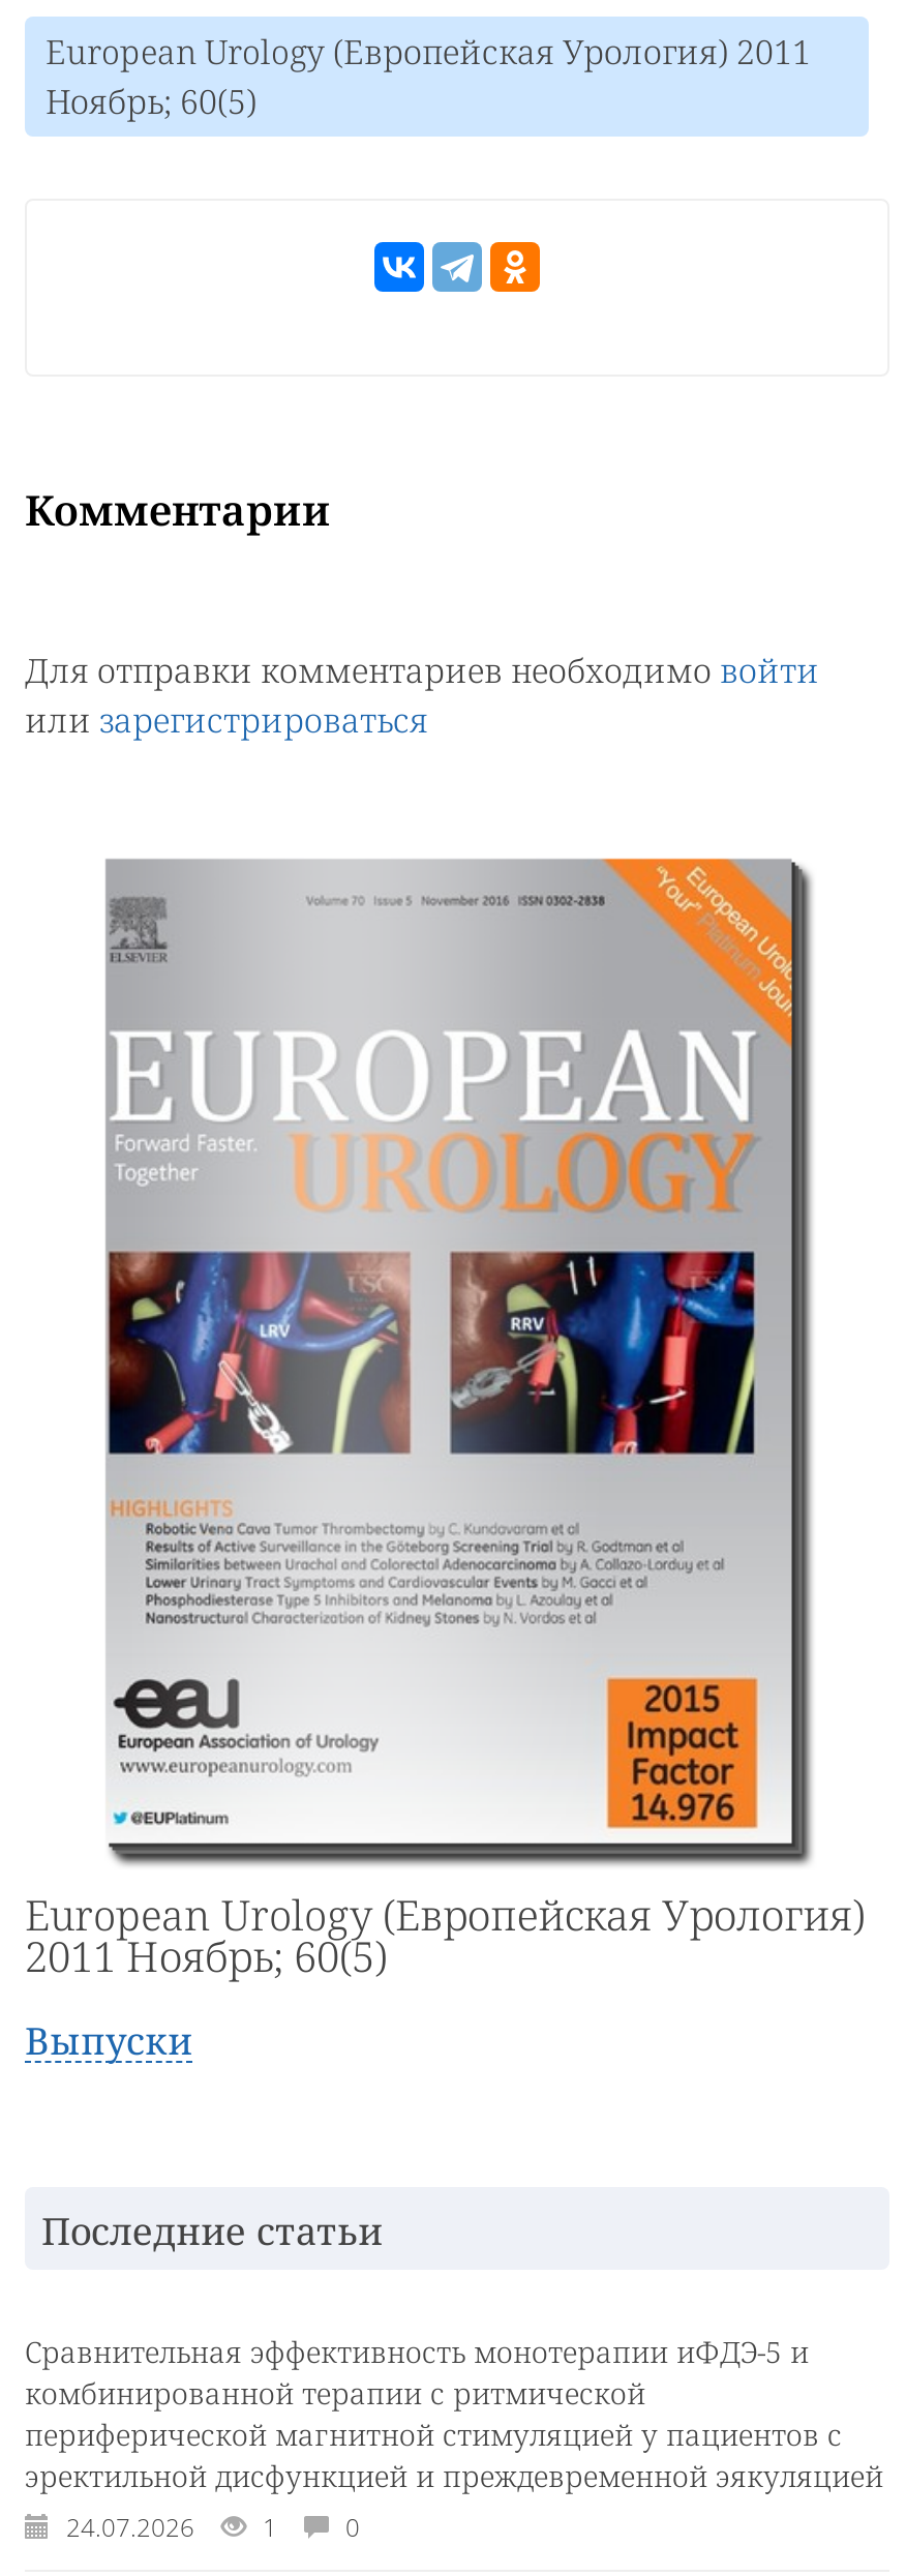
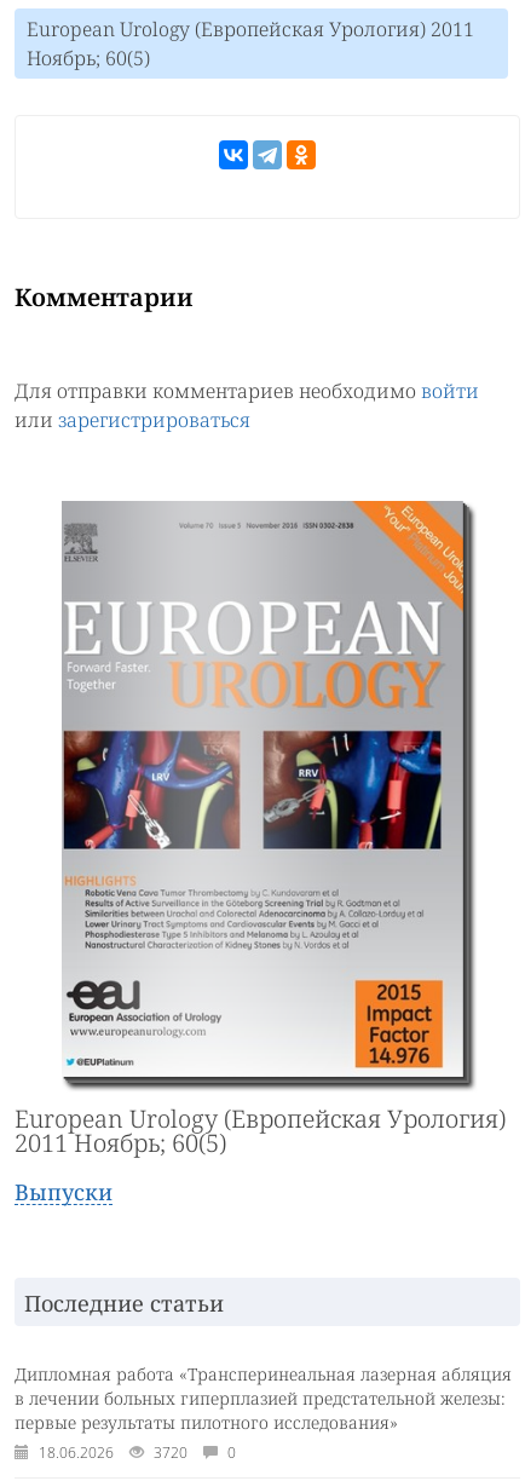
- Сравнительная эффективность монотерапии иФДЭ-5 и
- комбинированной терапии с ритмической
- периферической магнитной стимуляцией у пациентов с
- эректильной дисфункцией и преждевременной эякуляцией
- 24.07.2026
- 1
+ Дипломная работа «Трансперинеальная лазерная абляция
+ в лечении больных гиперплазией предстательной железы:
+ первые результаты пилотного исследования»
+ 18.06.2026
+ 3720
